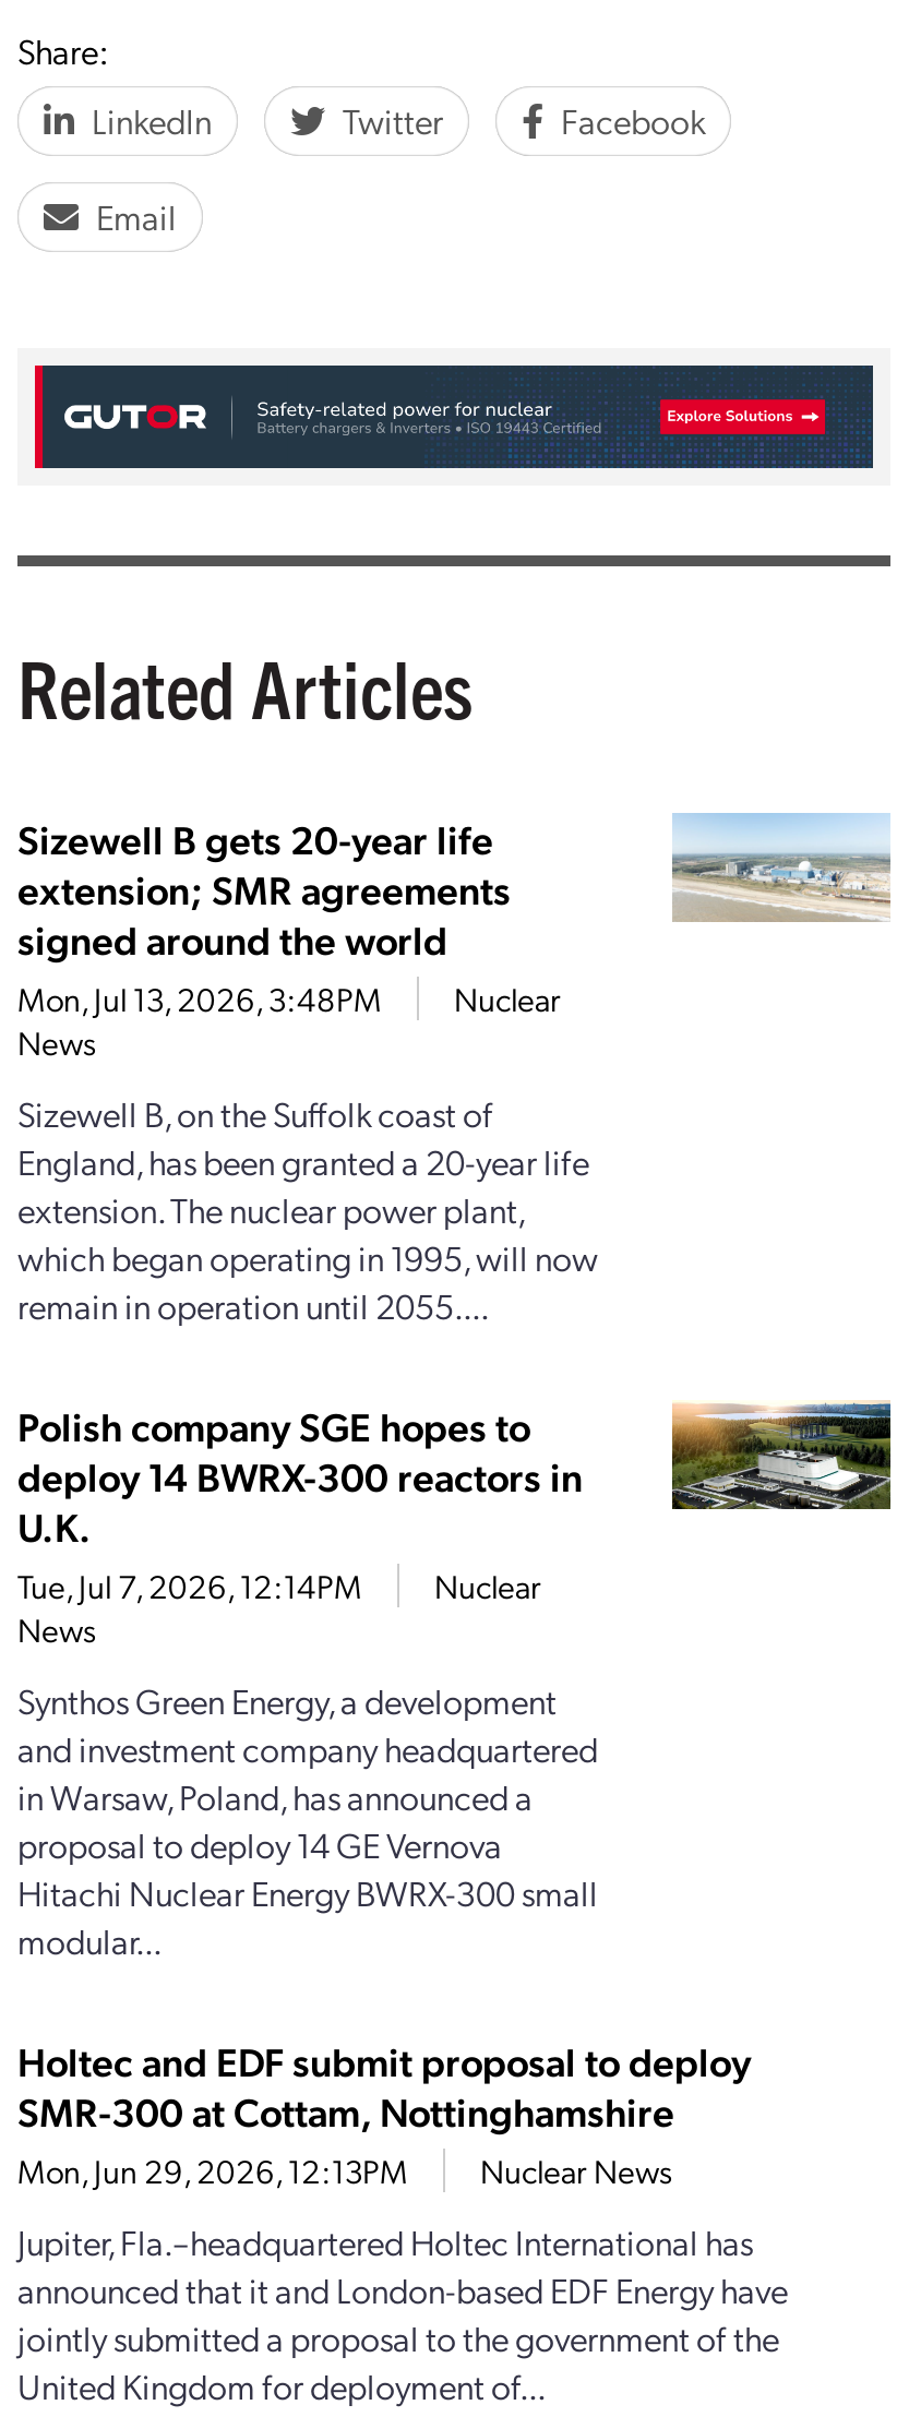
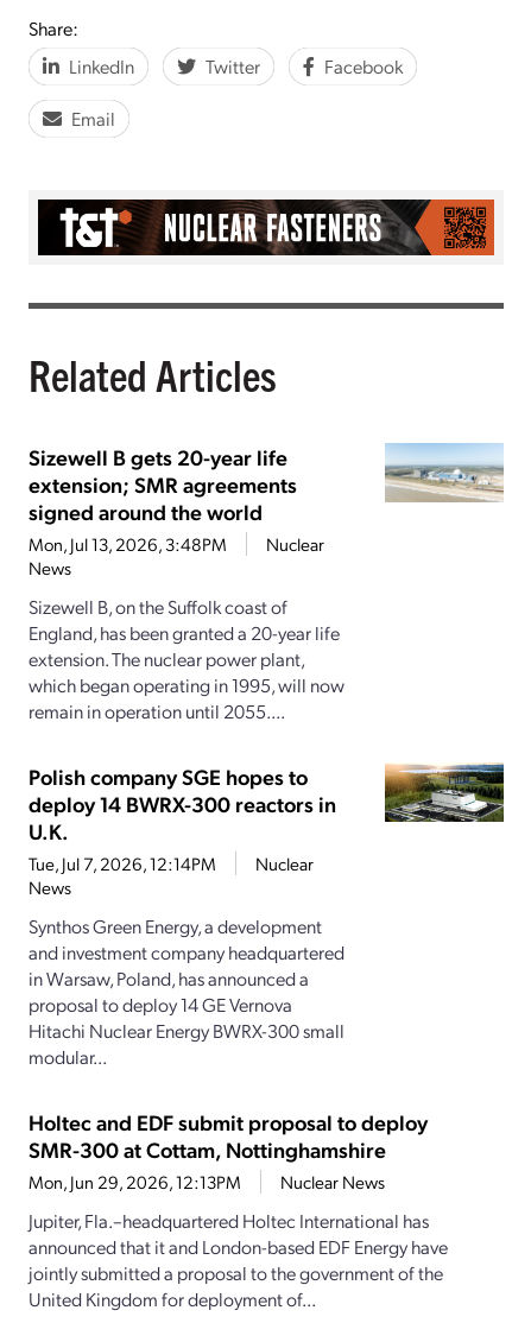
- [image]
+ [image]
